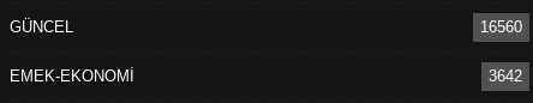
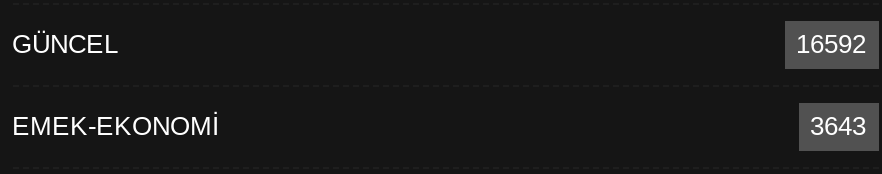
- 16560
+ 16592

- 3642
+ 3643
